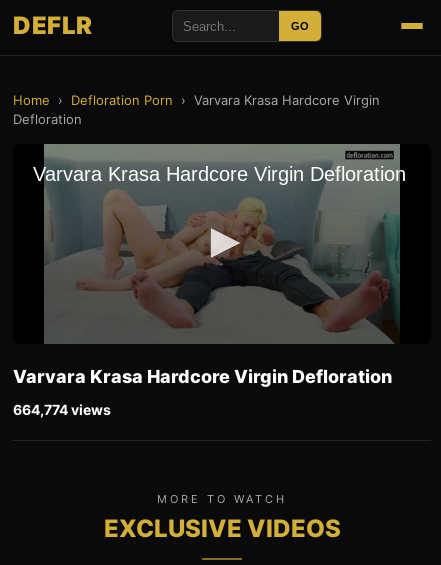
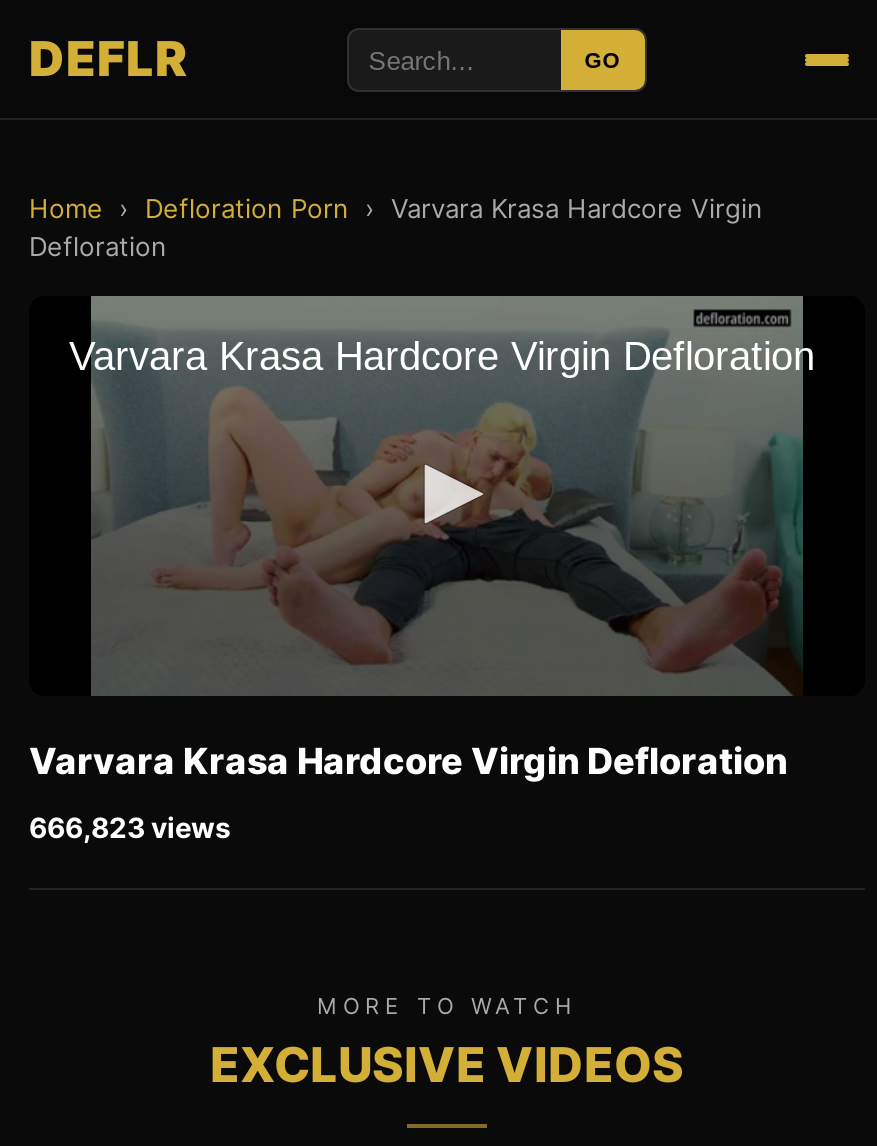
- 664,774 views
+ 666,823 views
